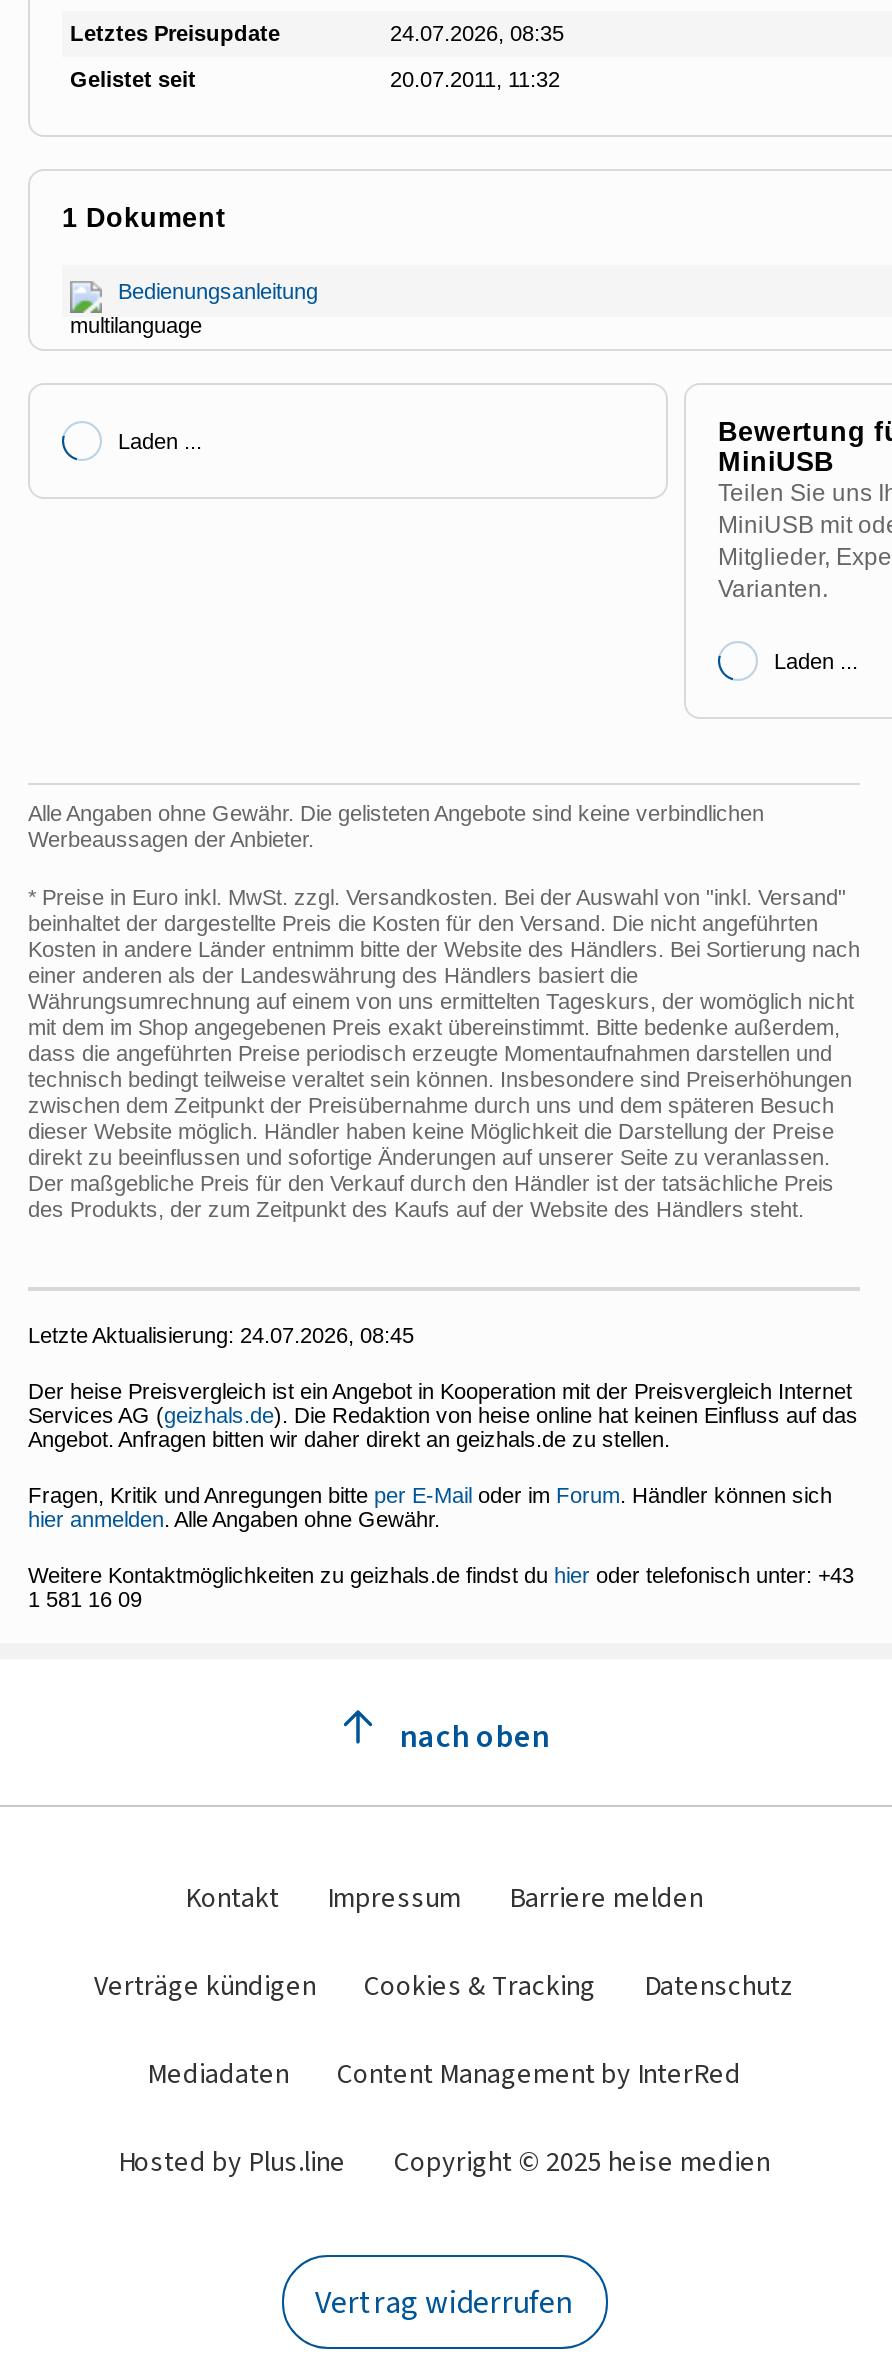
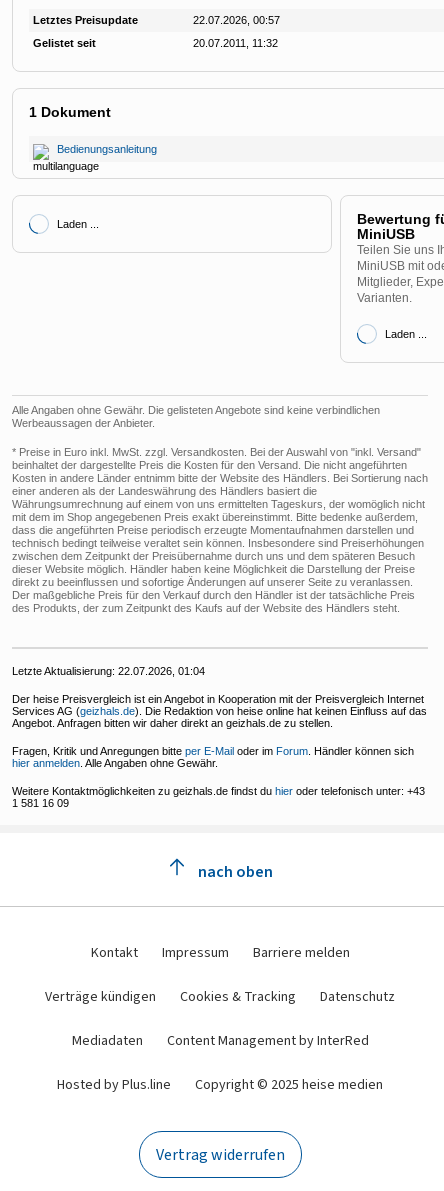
- 24.07.2026, 08:35
+ 22.07.2026, 00:57

- Letzte Aktualisierung: 24.07.2026, 08:45
+ Letzte Aktualisierung: 22.07.2026, 01:04
